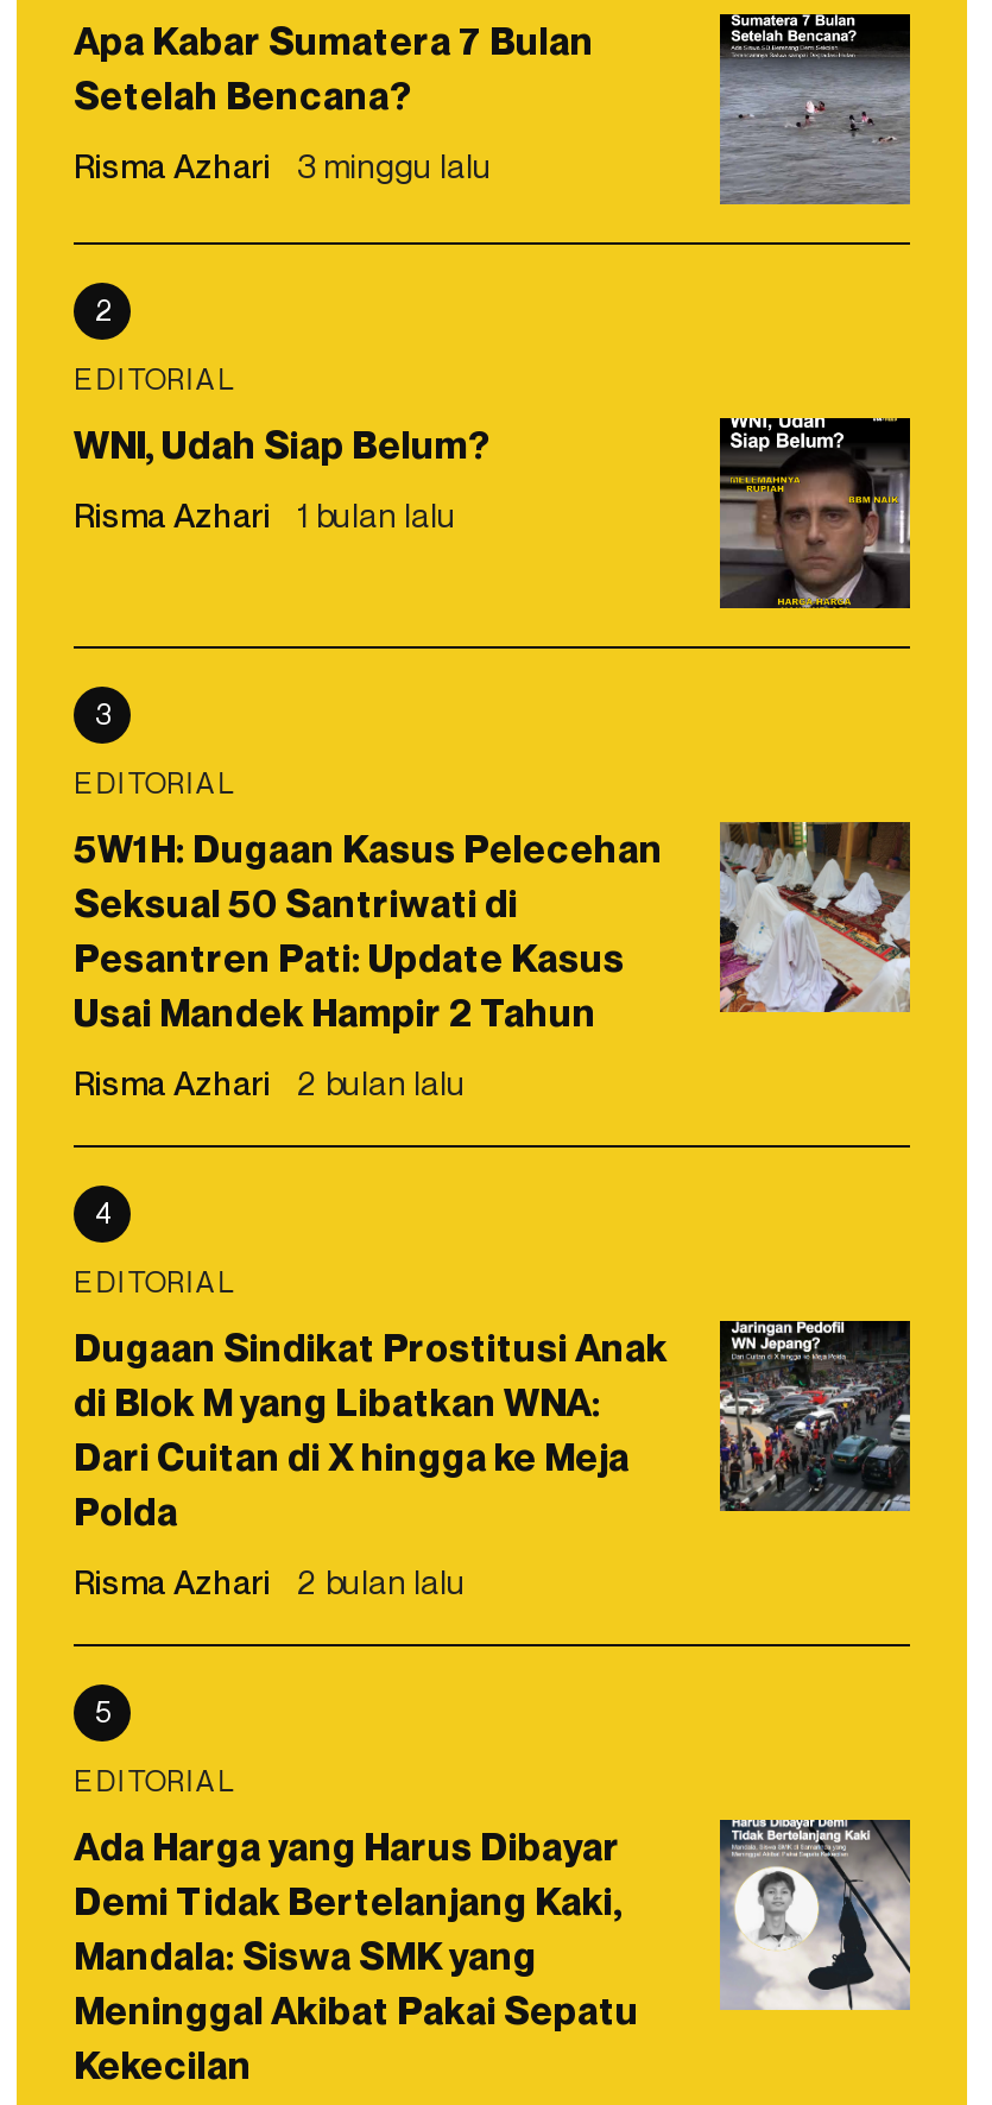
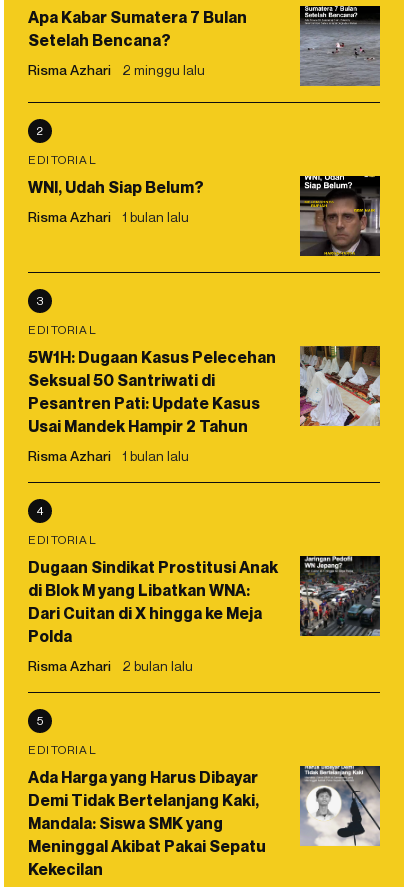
- Risma Azhari 3 minggu lalu
+ Risma Azhari 2 minggu lalu

- Risma Azhari 2 bulan lalu
+ Risma Azhari 1 bulan lalu
